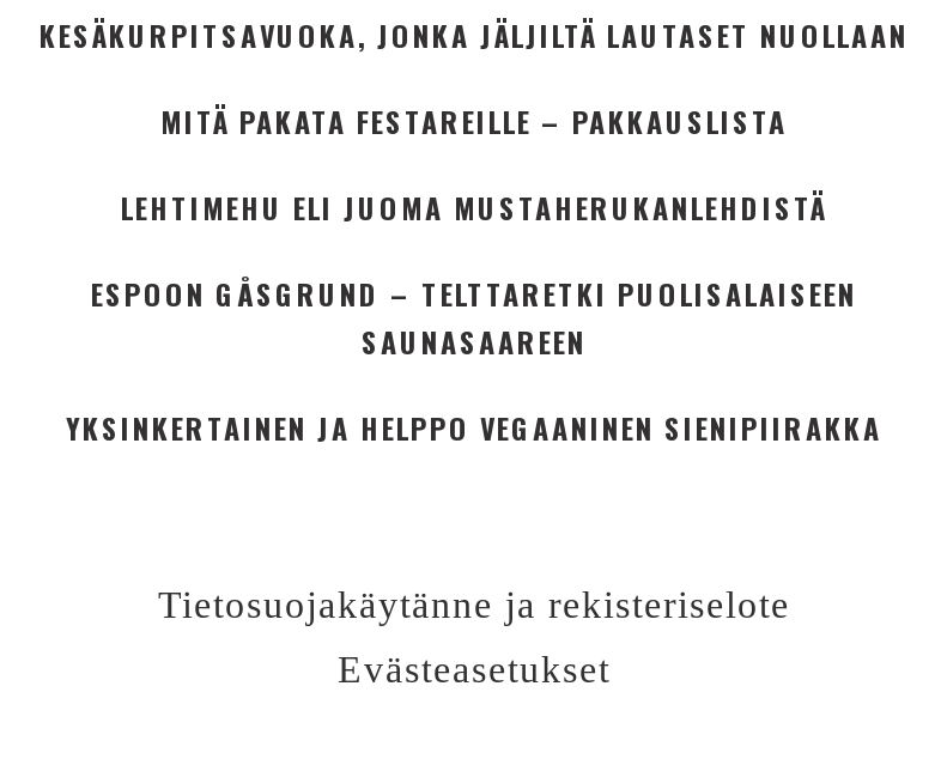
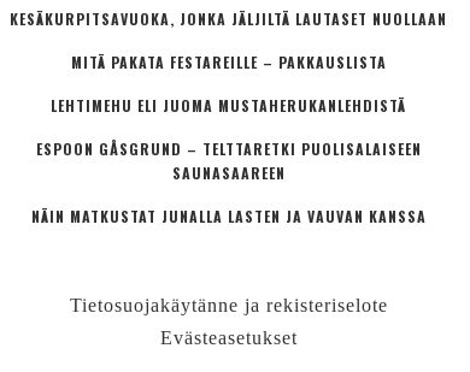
- YKSINKERTAINEN JA HELPPO VEGAANINEN SIENIPIIRAKKA
+ NÄIN MATKUSTAT JUNALLA LASTEN JA VAUVAN KANSSA
